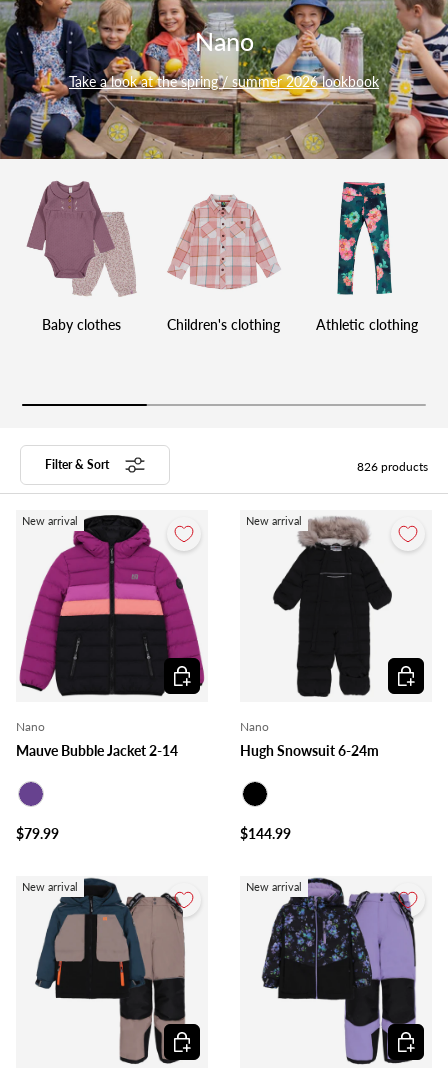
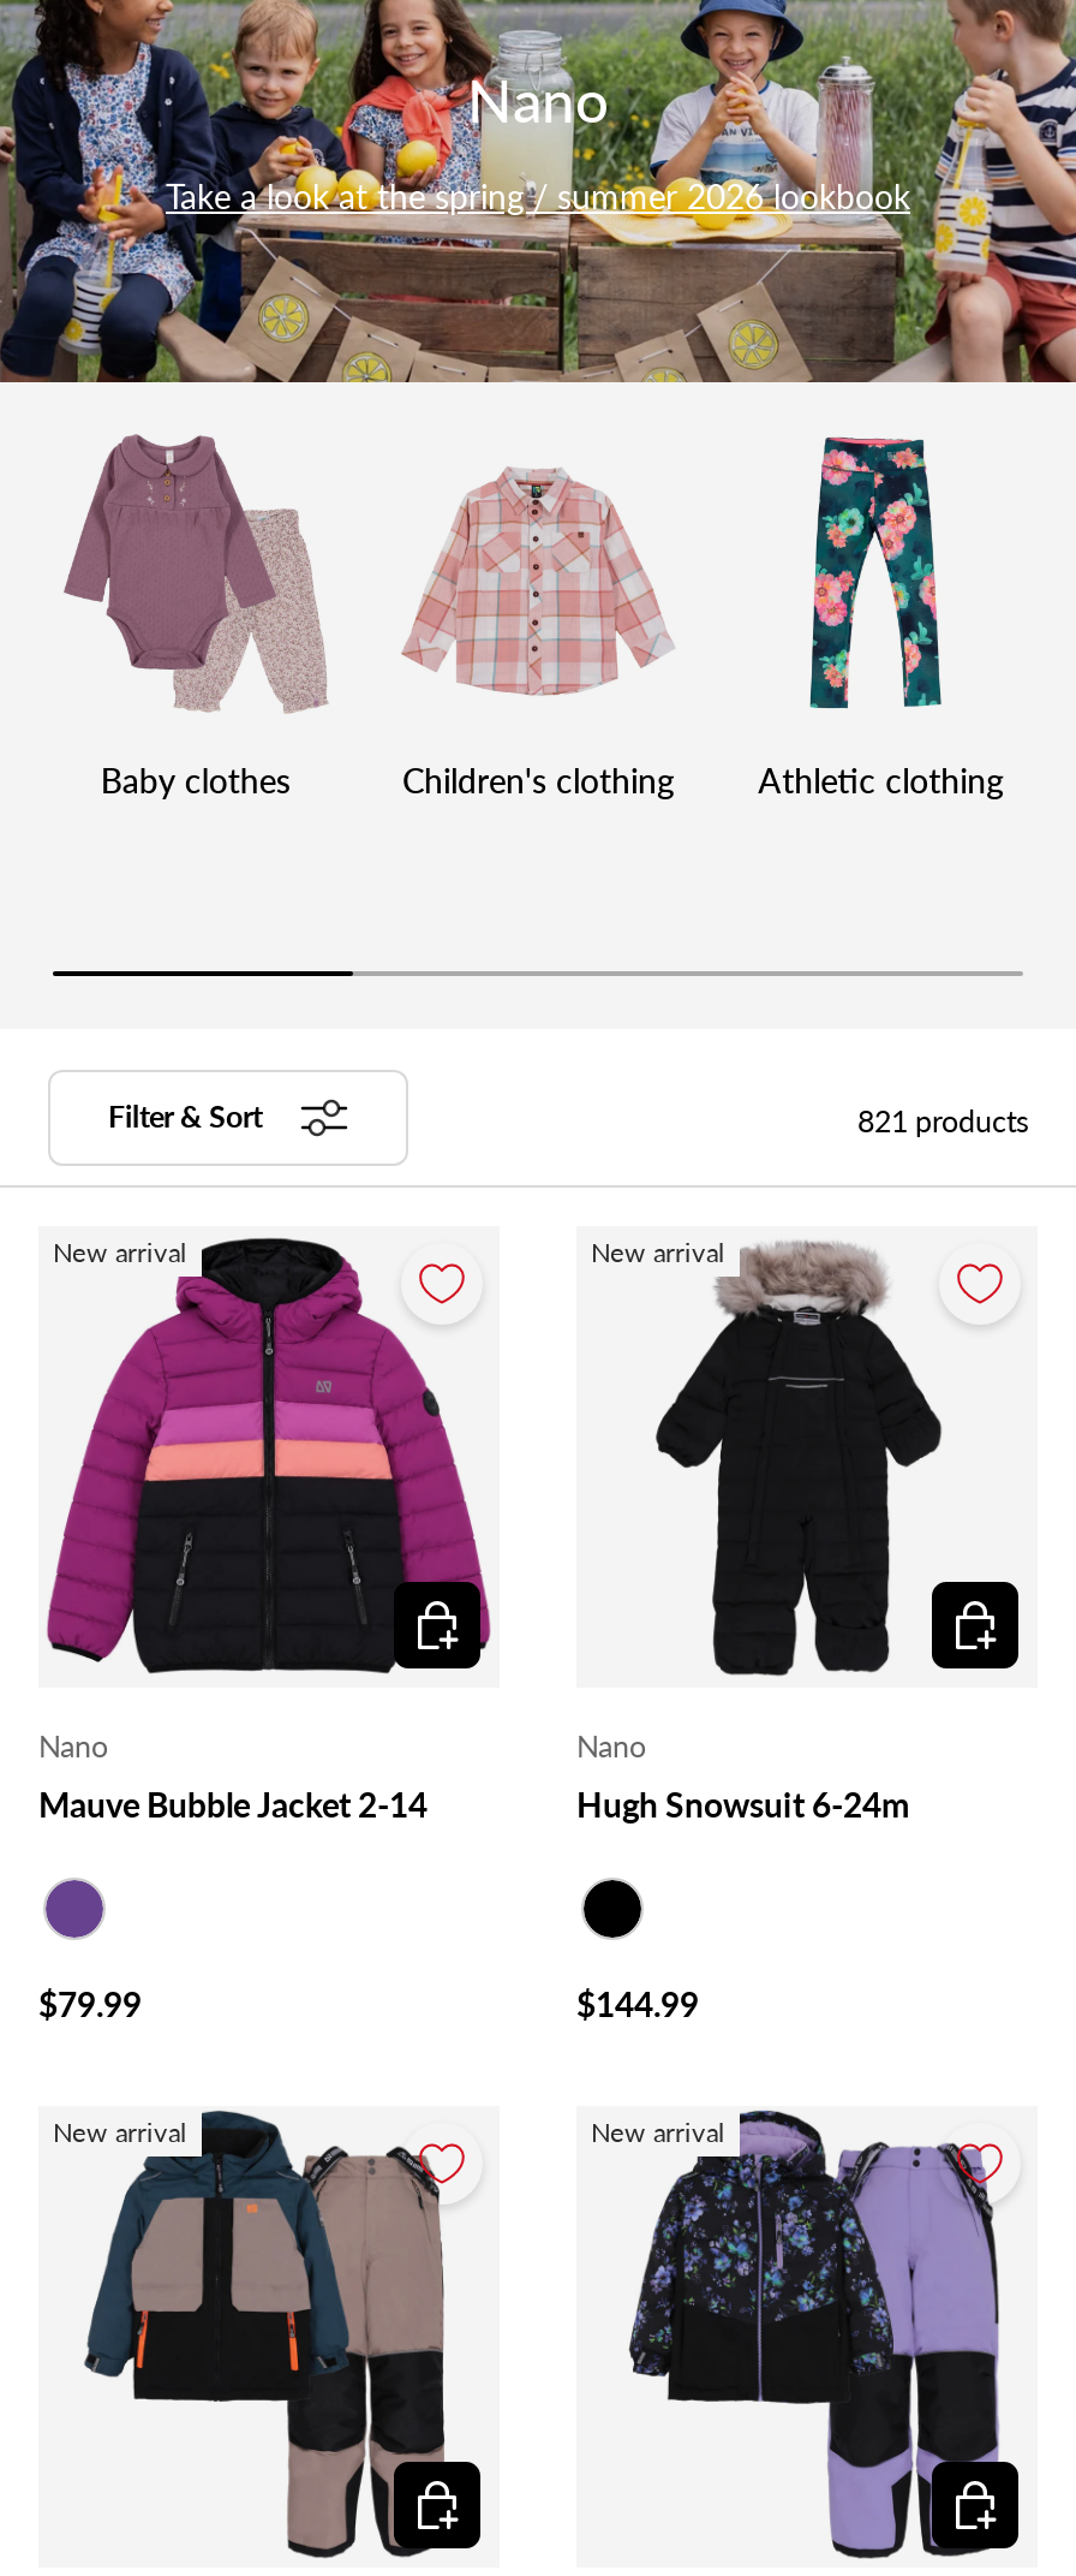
- 826 products
+ 821 products
